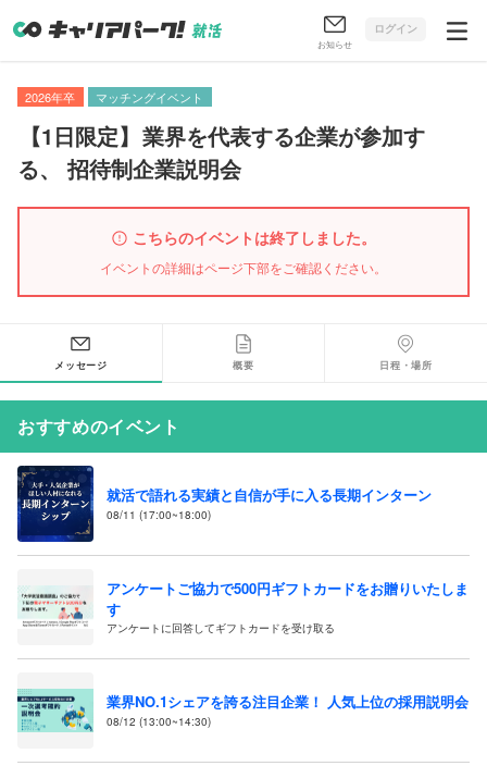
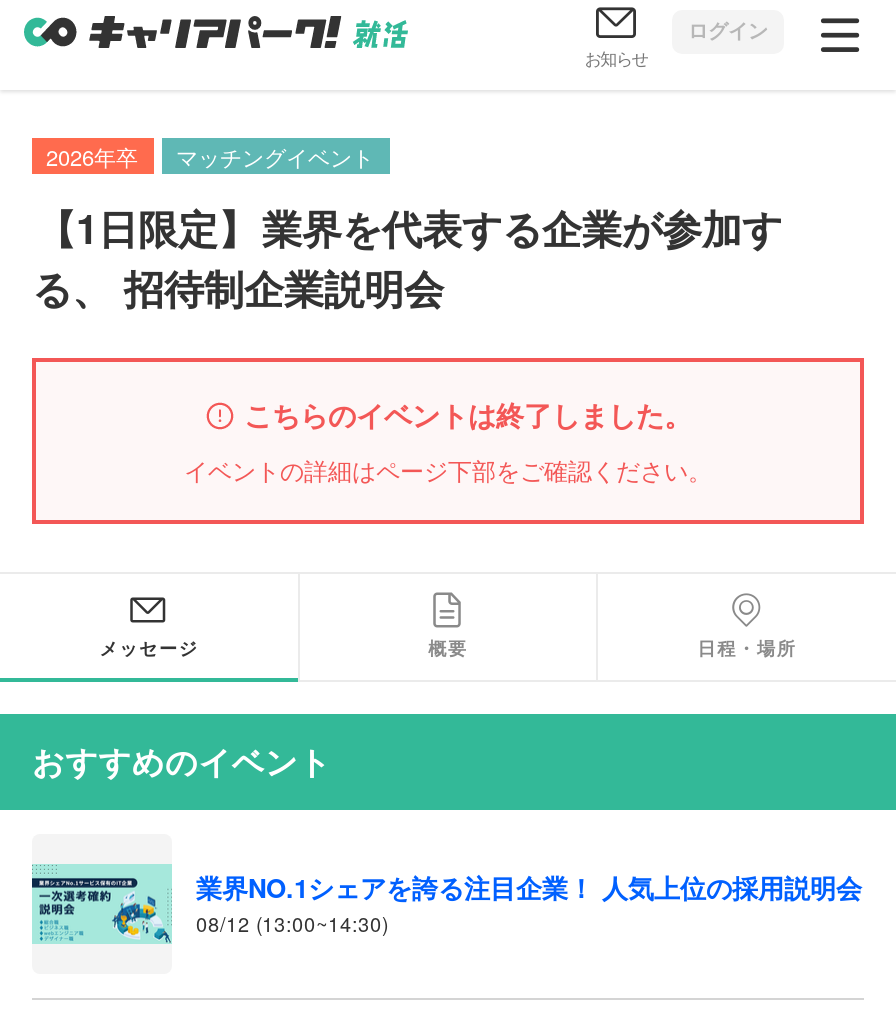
- [image]
- 就活で語れる実績と自信が手に入る長期インターン
- 08/11 (17:00~18:00)

- [image]
- アンケートご協力で500円ギフトカードをお贈りいたしま
- す
- アンケートに回答してギフトカードを受け取る
